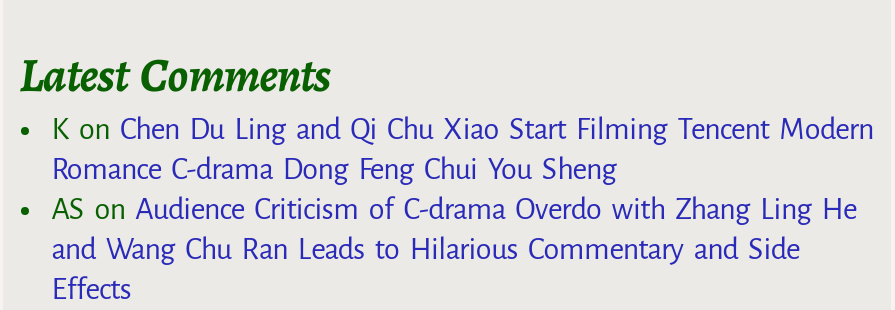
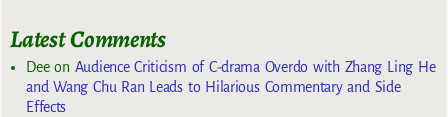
- K on Chen Du Ling and Qi Chu Xiao Start Filming Tencent Modern
- Romance C-drama Dong Feng Chui You Sheng
- AS on Audience Criticism of C-drama Overdo with Zhang Ling He
+ Dee on Audience Criticism of C-drama Overdo with Zhang Ling He
